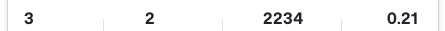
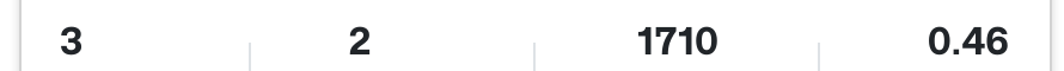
- 2234
+ 1710

- 0.21
+ 0.46
